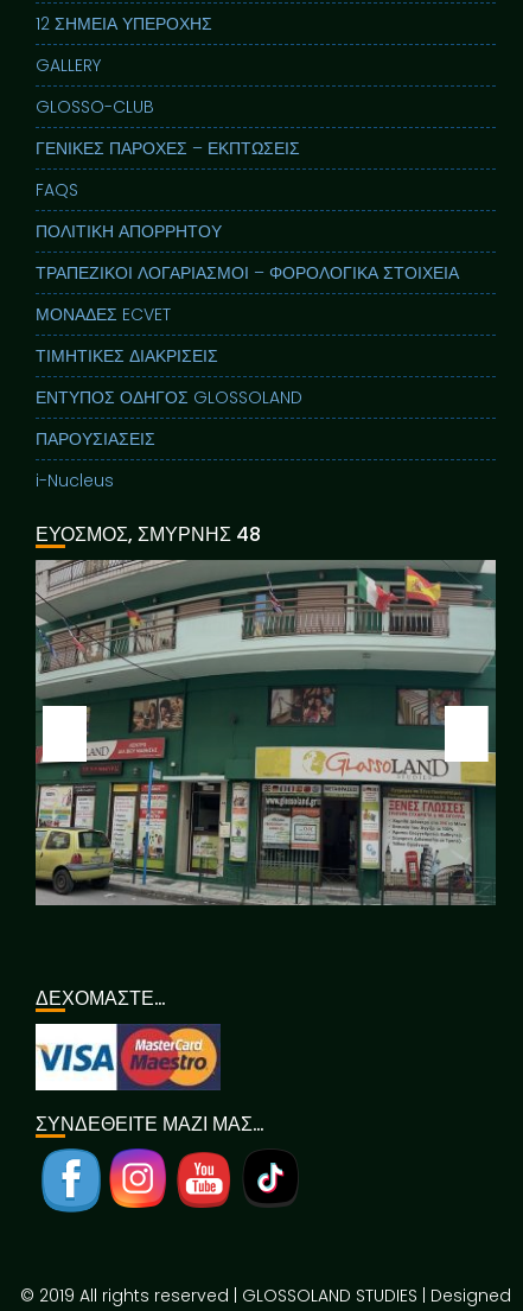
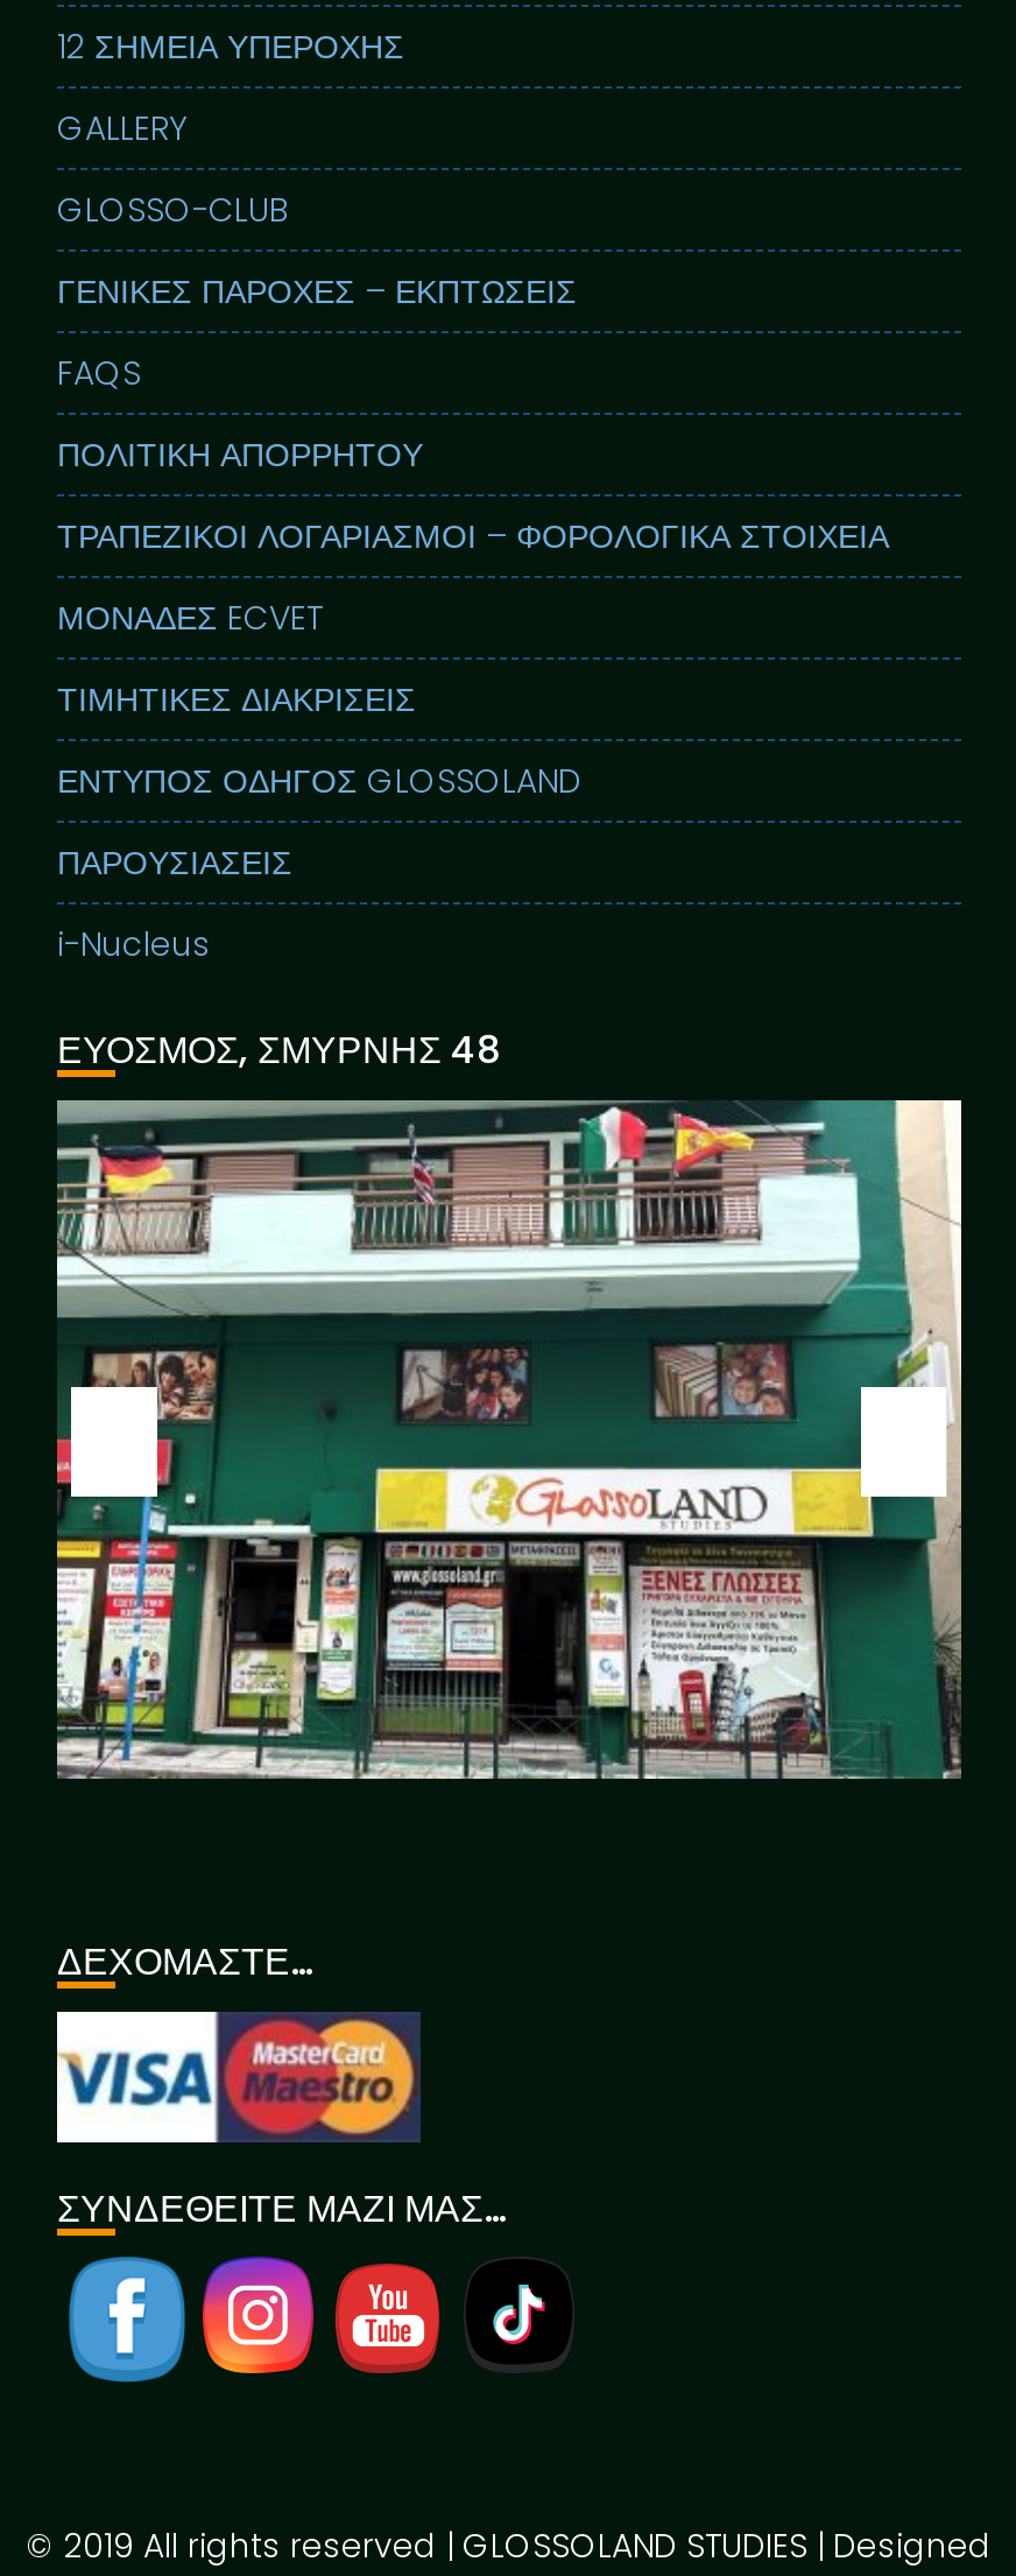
- [image]
+ [image]
